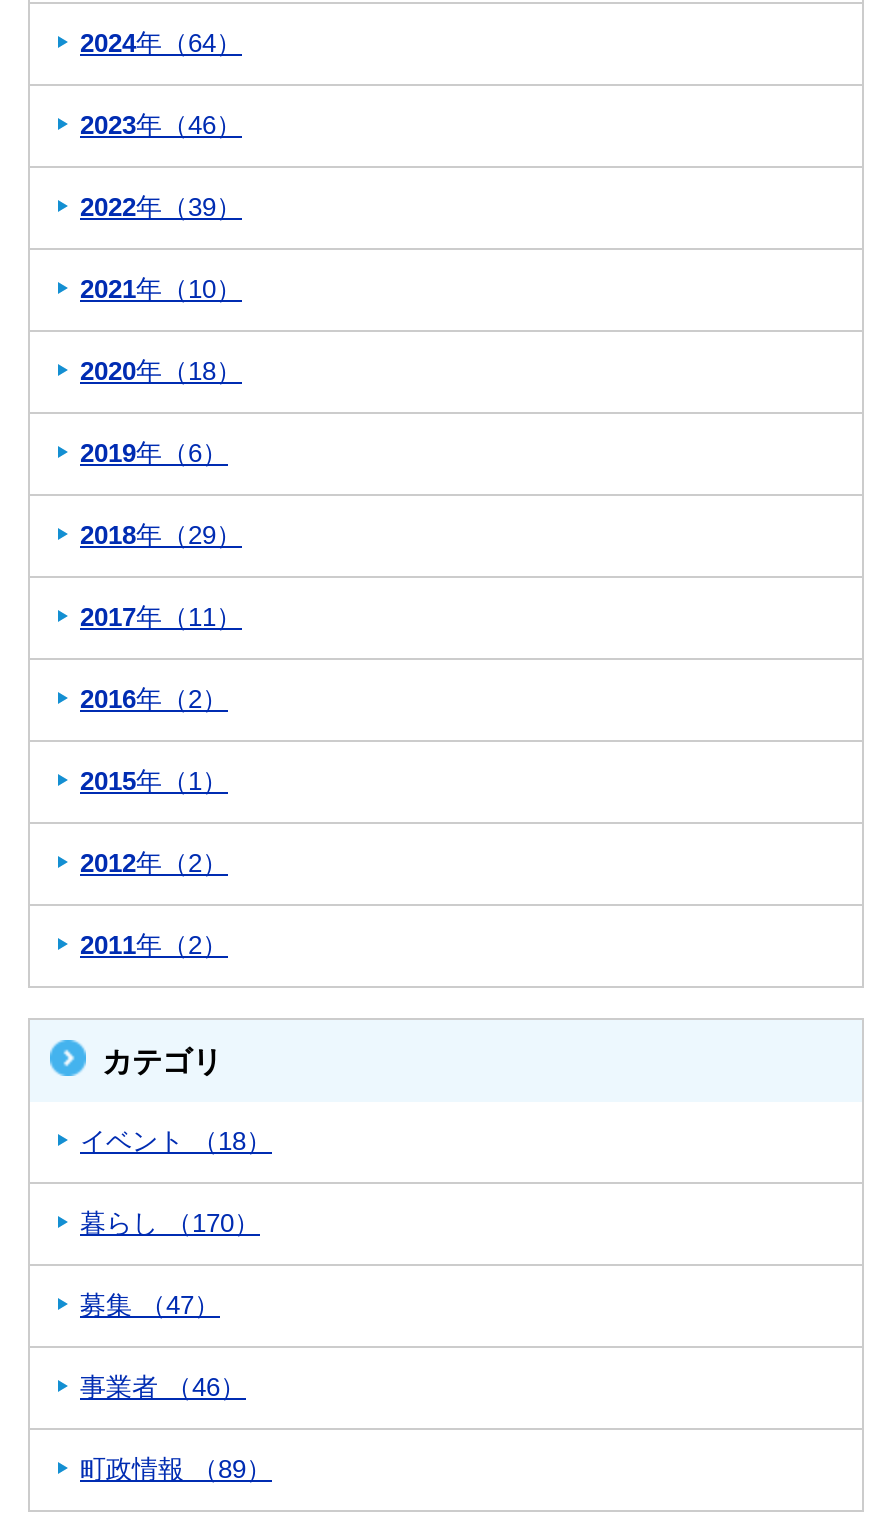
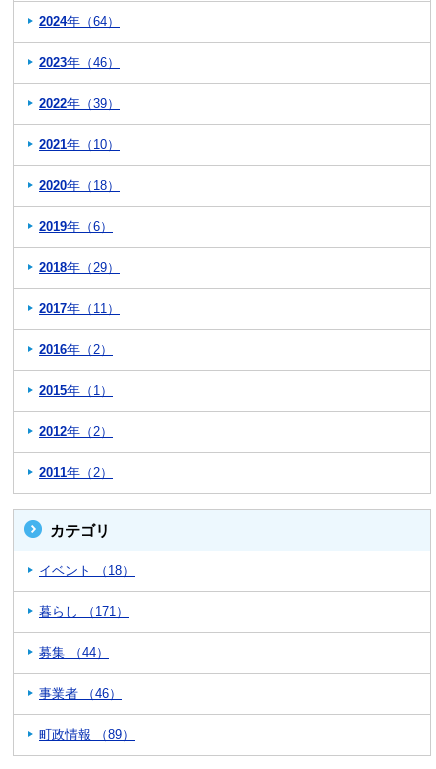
- 暮らし （170）
+ 暮らし （171）

- 募集 （47）
+ 募集 （44）
